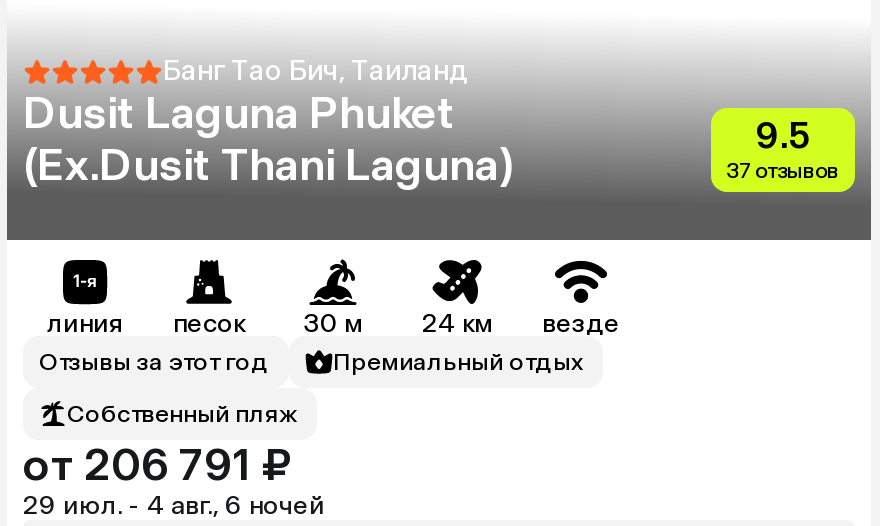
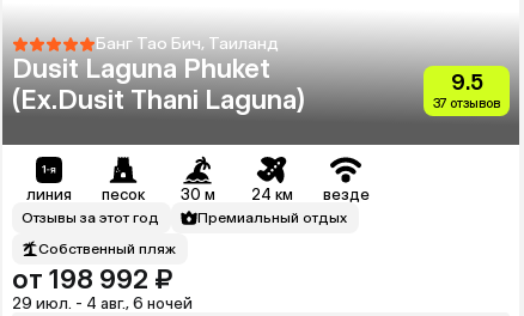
- от 206 791 ₽
+ от 198 992 ₽
